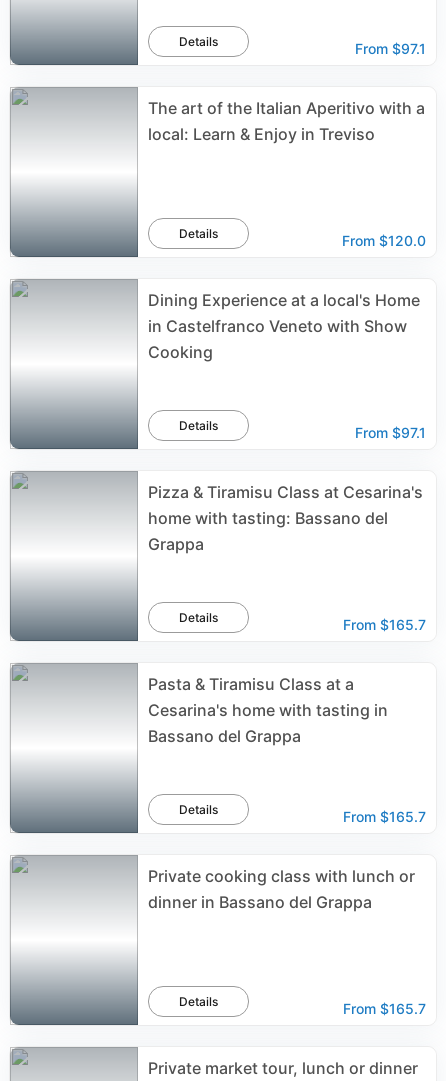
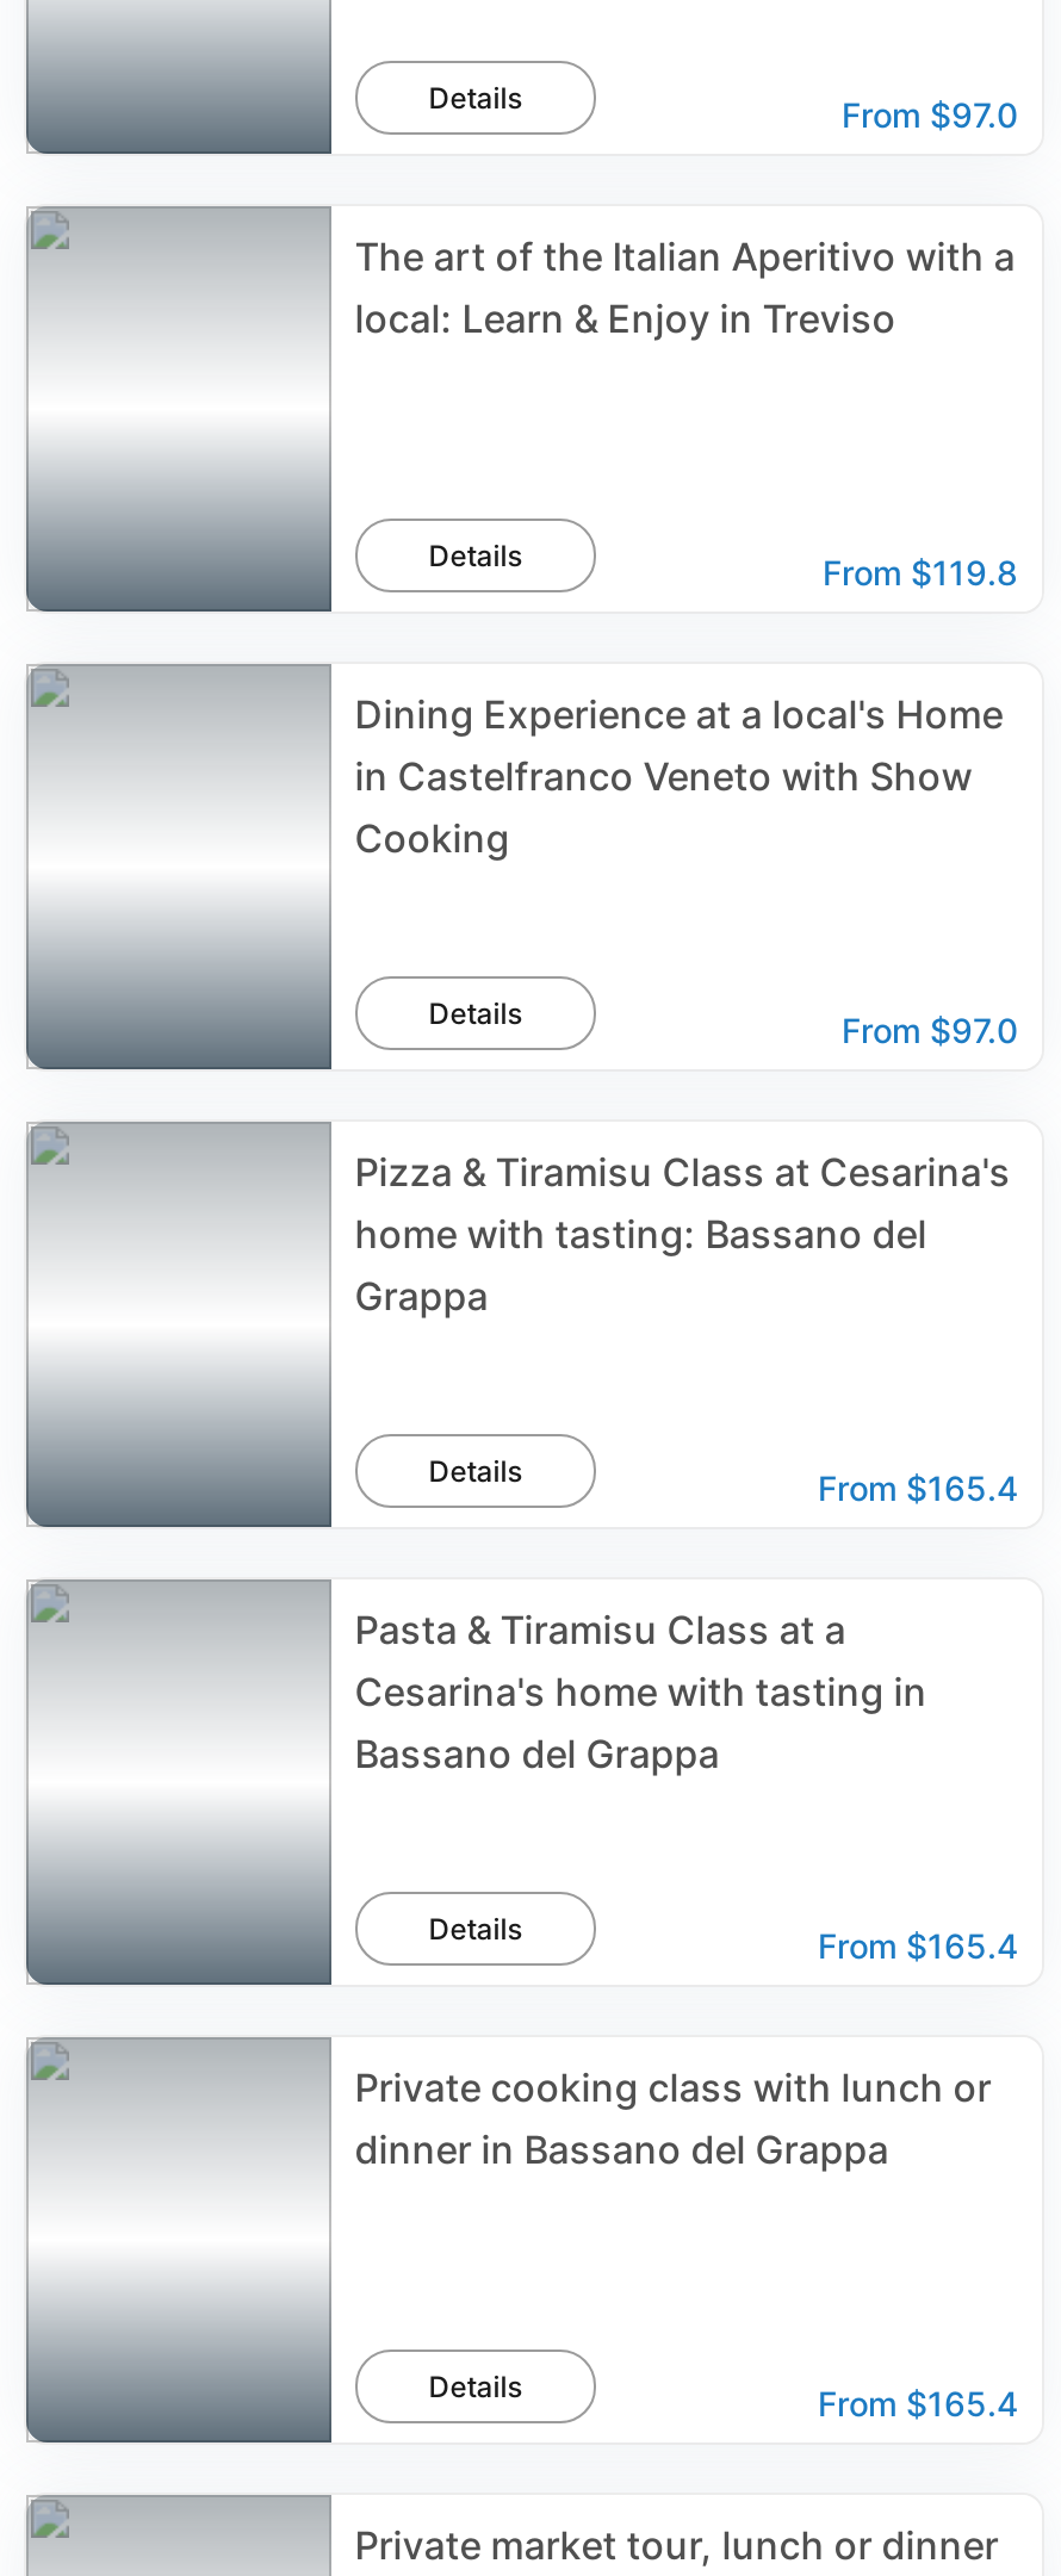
- From $97.1
+ From $97.0

- From $120.0
+ From $119.8

- From $97.1
+ From $97.0

- From $165.7
+ From $165.4

- From $165.7
+ From $165.4

- From $165.7
+ From $165.4
